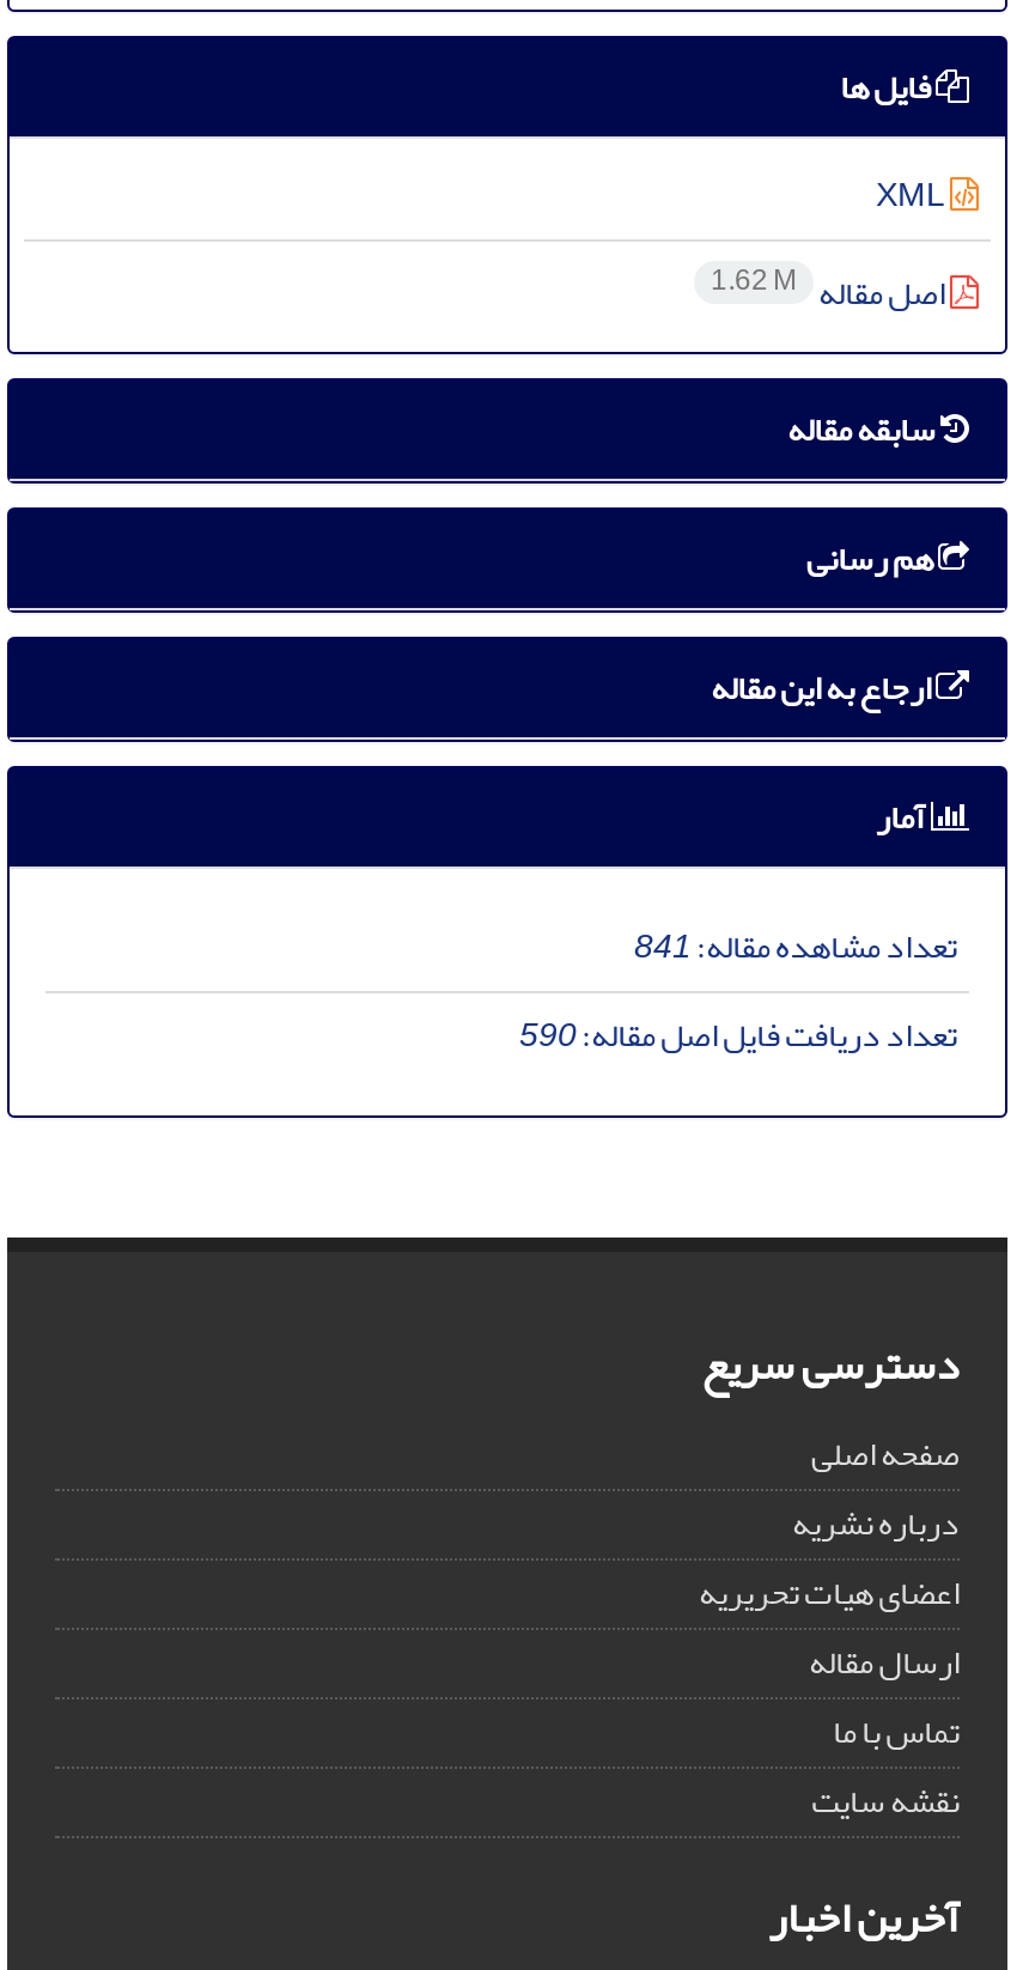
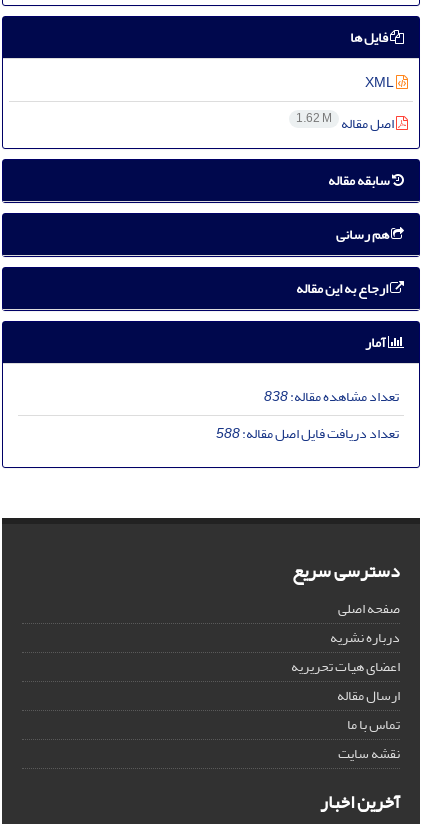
- تعداد مشاهده مقاله:841
+ تعداد مشاهده مقاله:838

- تعداد دریافت فایل اصل مقاله:590
+ تعداد دریافت فایل اصل مقاله:588
